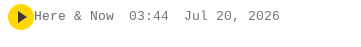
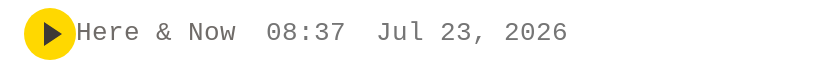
- 03:44
- Jul 20, 2026
+ 08:37
+ Jul 23, 2026
